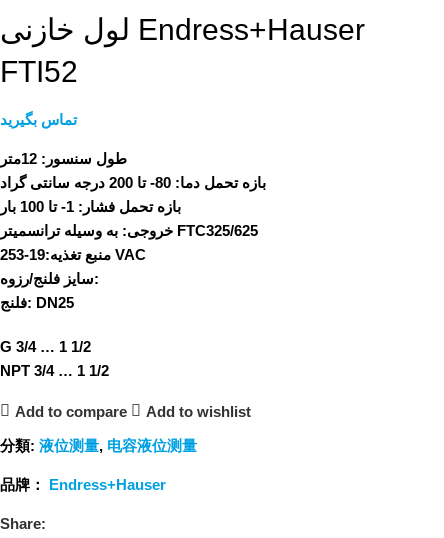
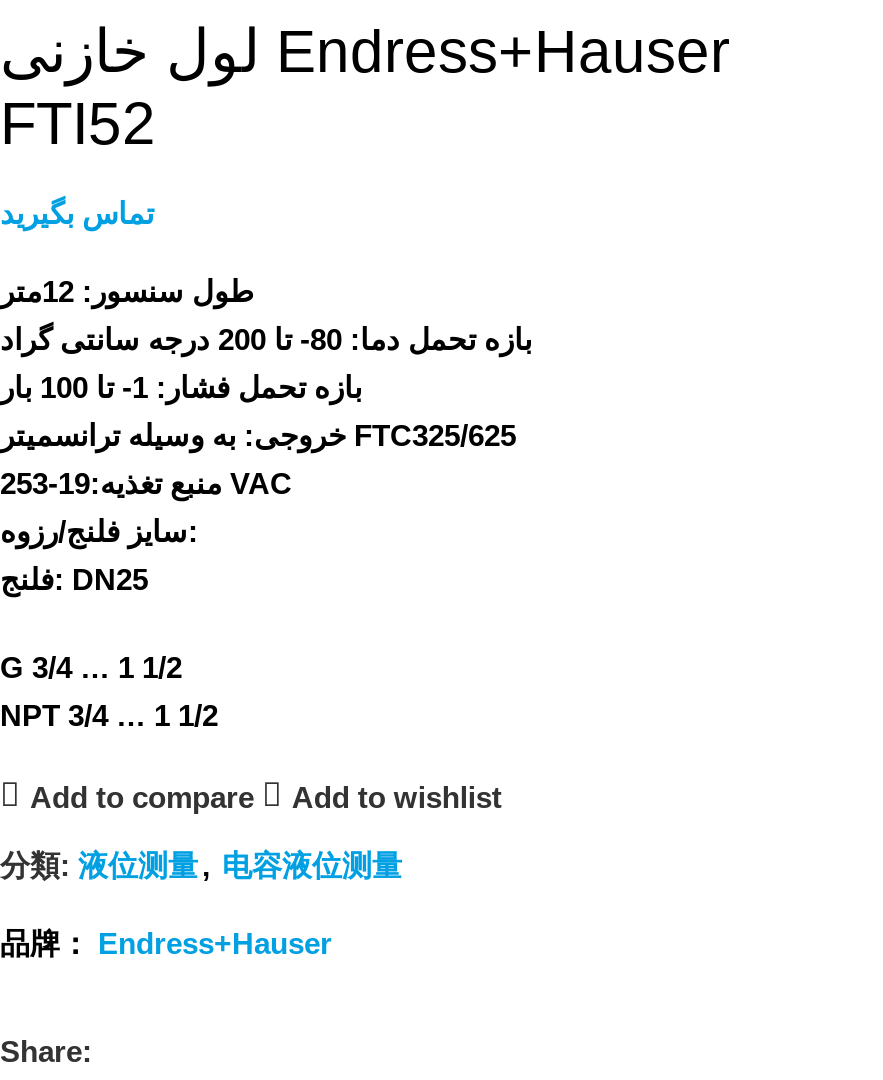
- 分類: 液位测量, 电容液位测量
+ 分類: 液位测量 , 电容液位测量
